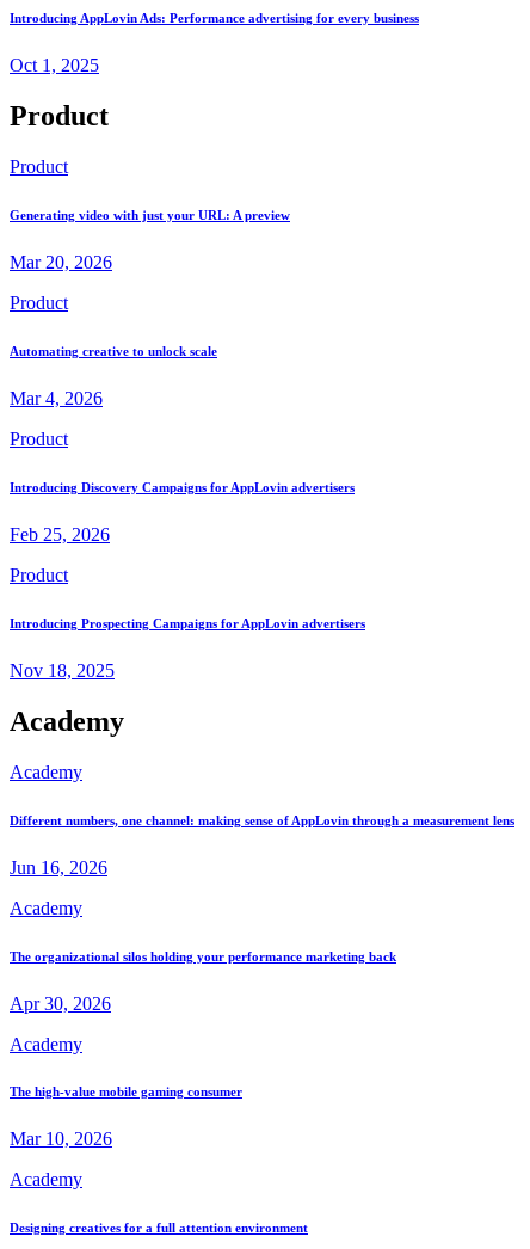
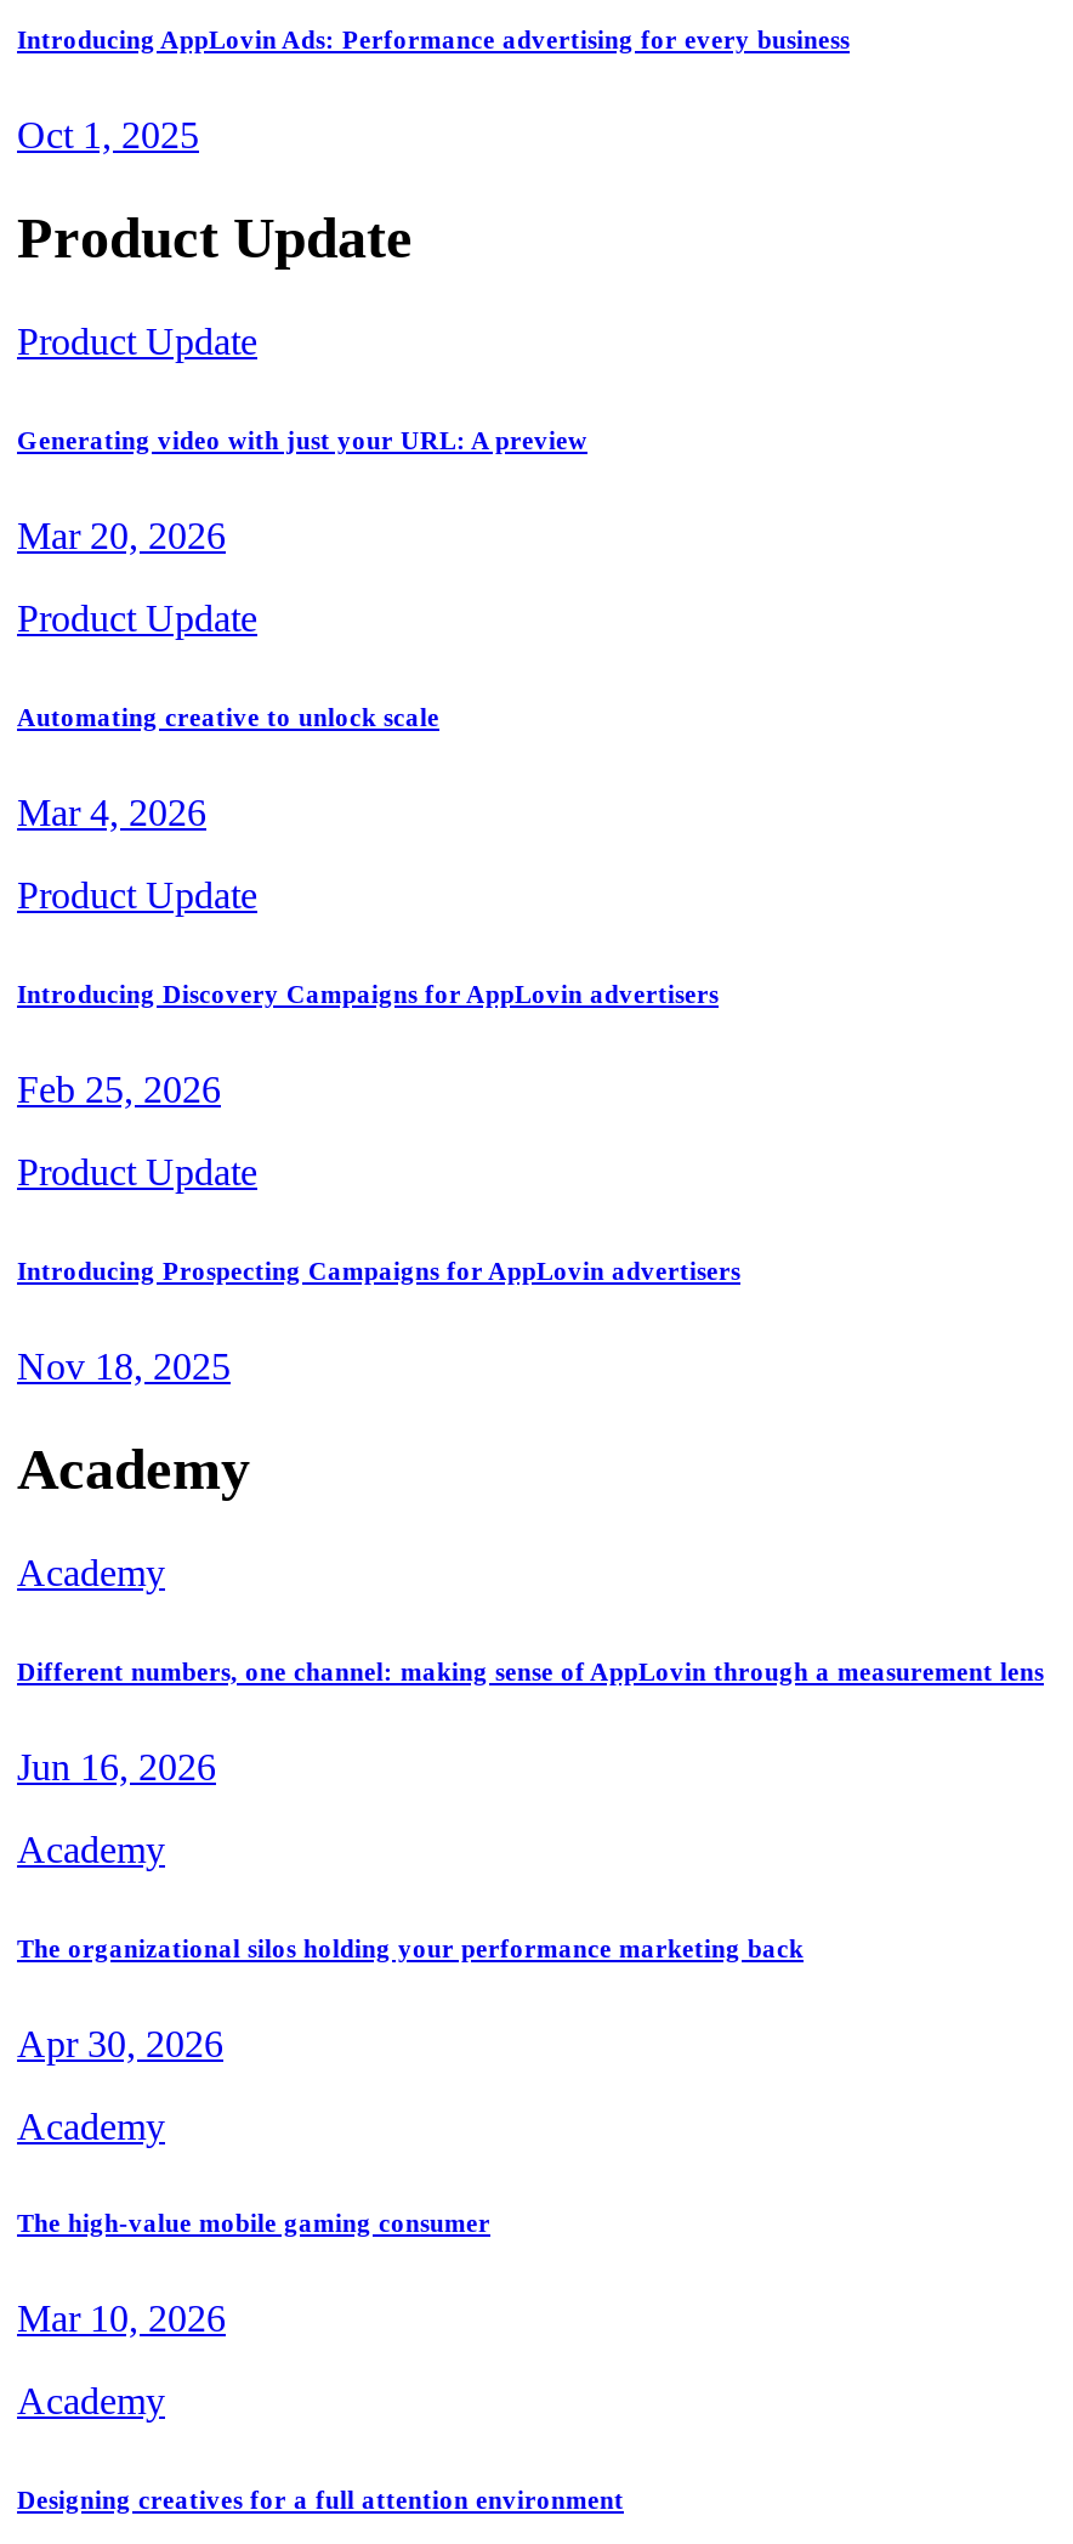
- Product
+ Product Update

- Product
+ Product Update

- Product
+ Product Update

- Product
+ Product Update

- Product
+ Product Update
